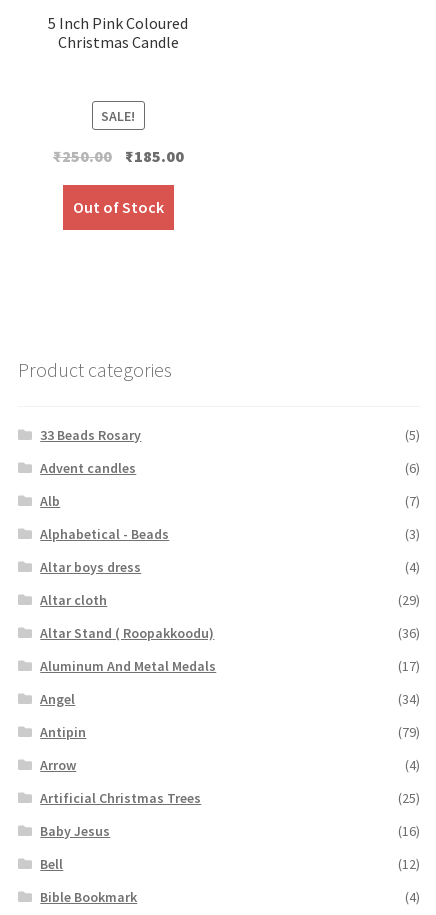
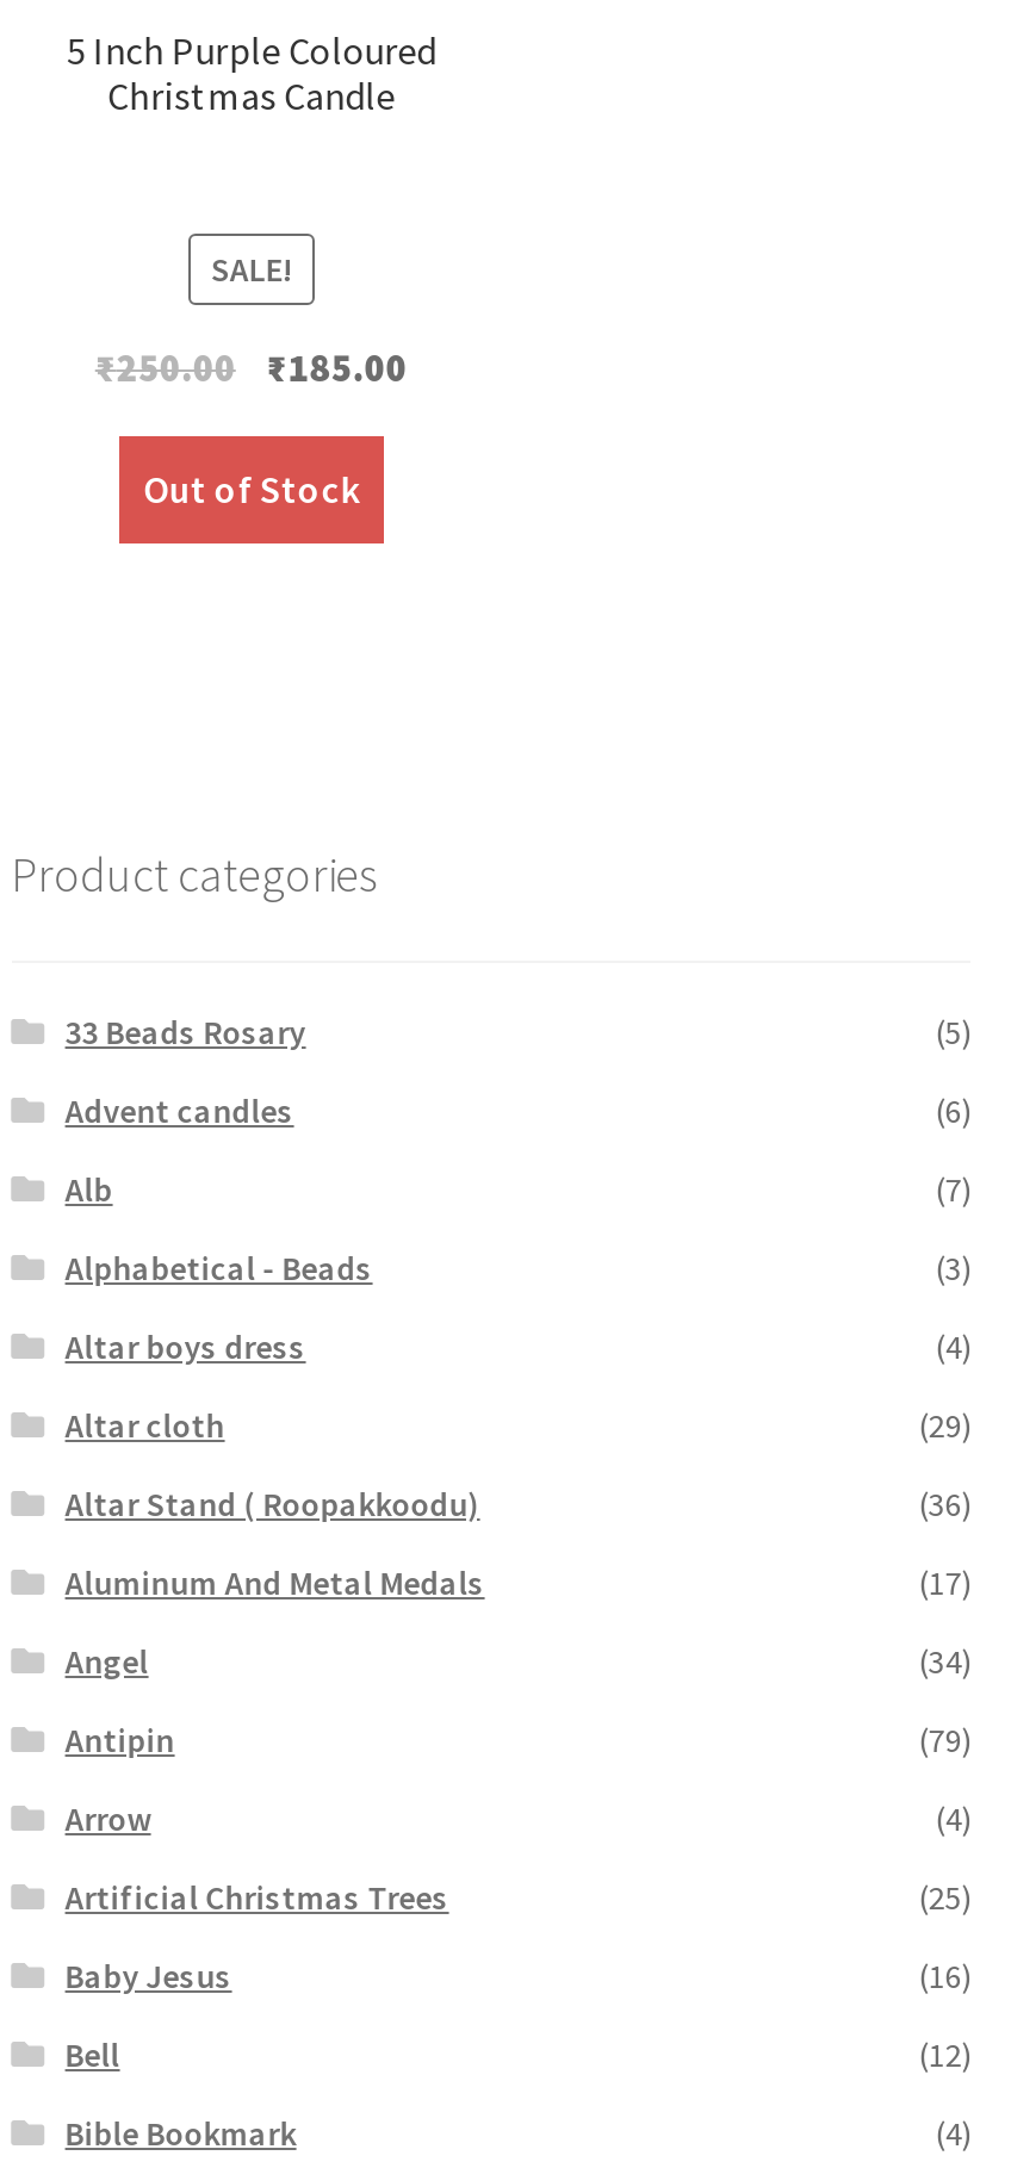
- 5 Inch Pink Coloured
+ 5 Inch Purple Coloured
